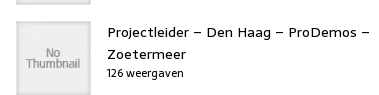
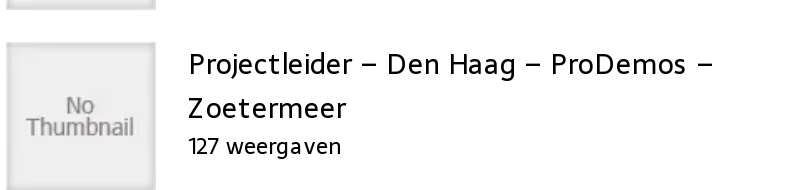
- 126 weergaven
+ 127 weergaven
